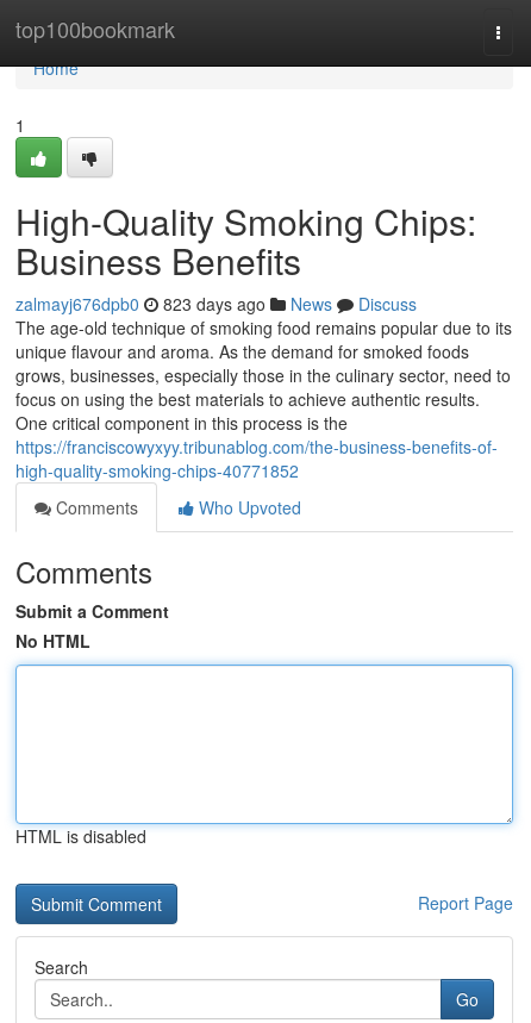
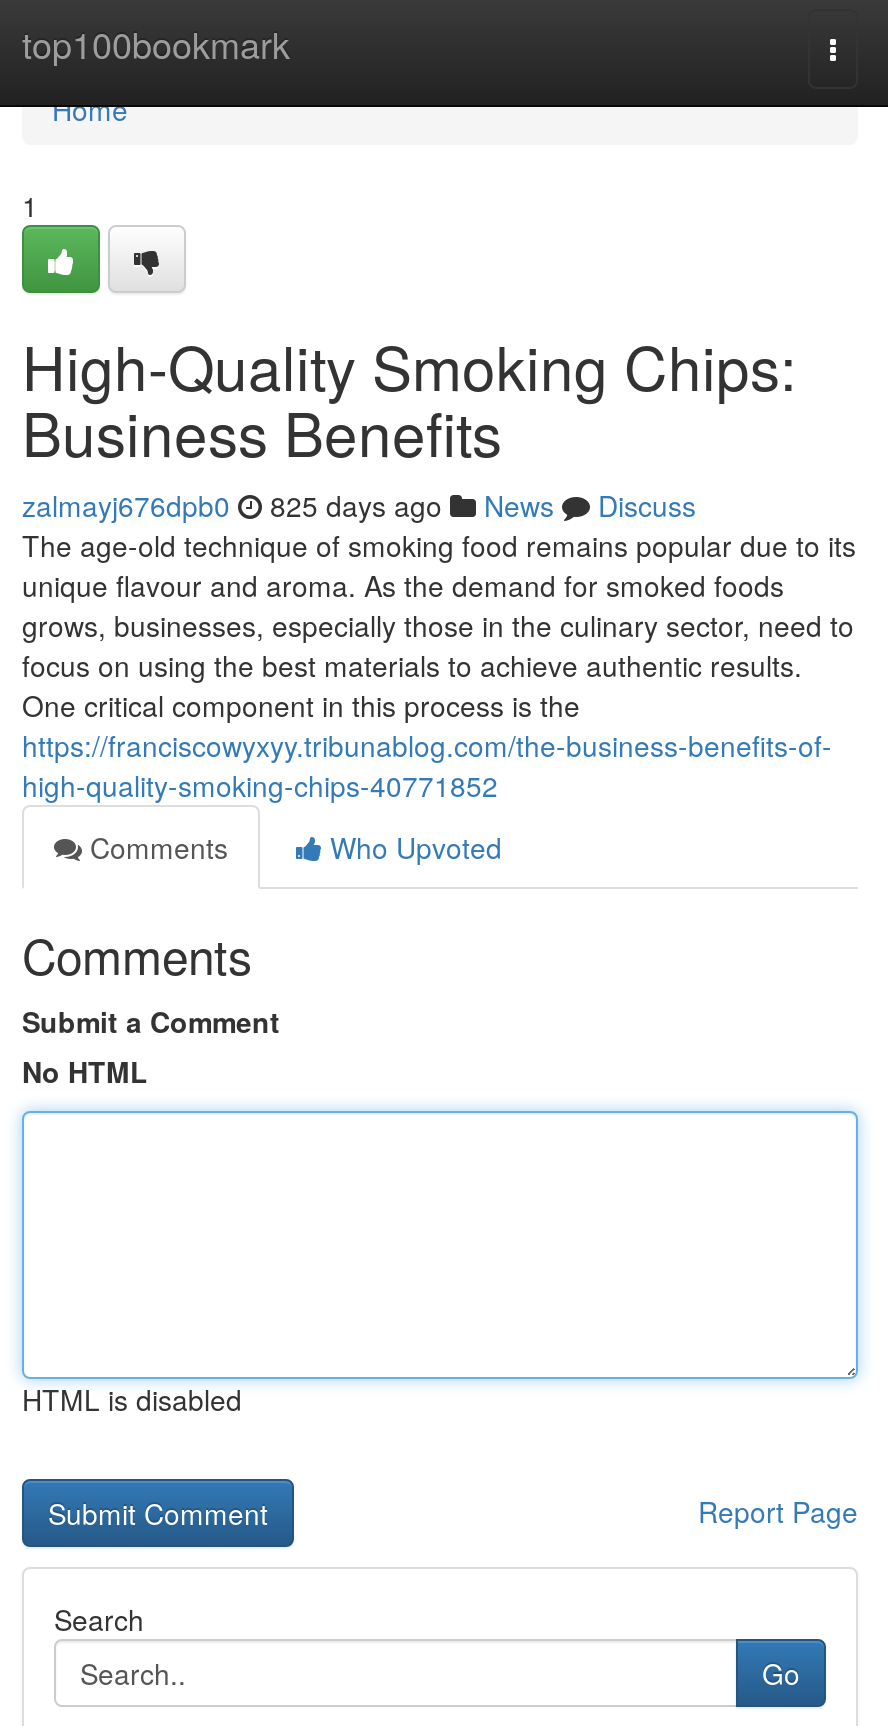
- zalmayj676dpb0 823 days ago News Discuss
+ zalmayj676dpb0 825 days ago News Discuss
